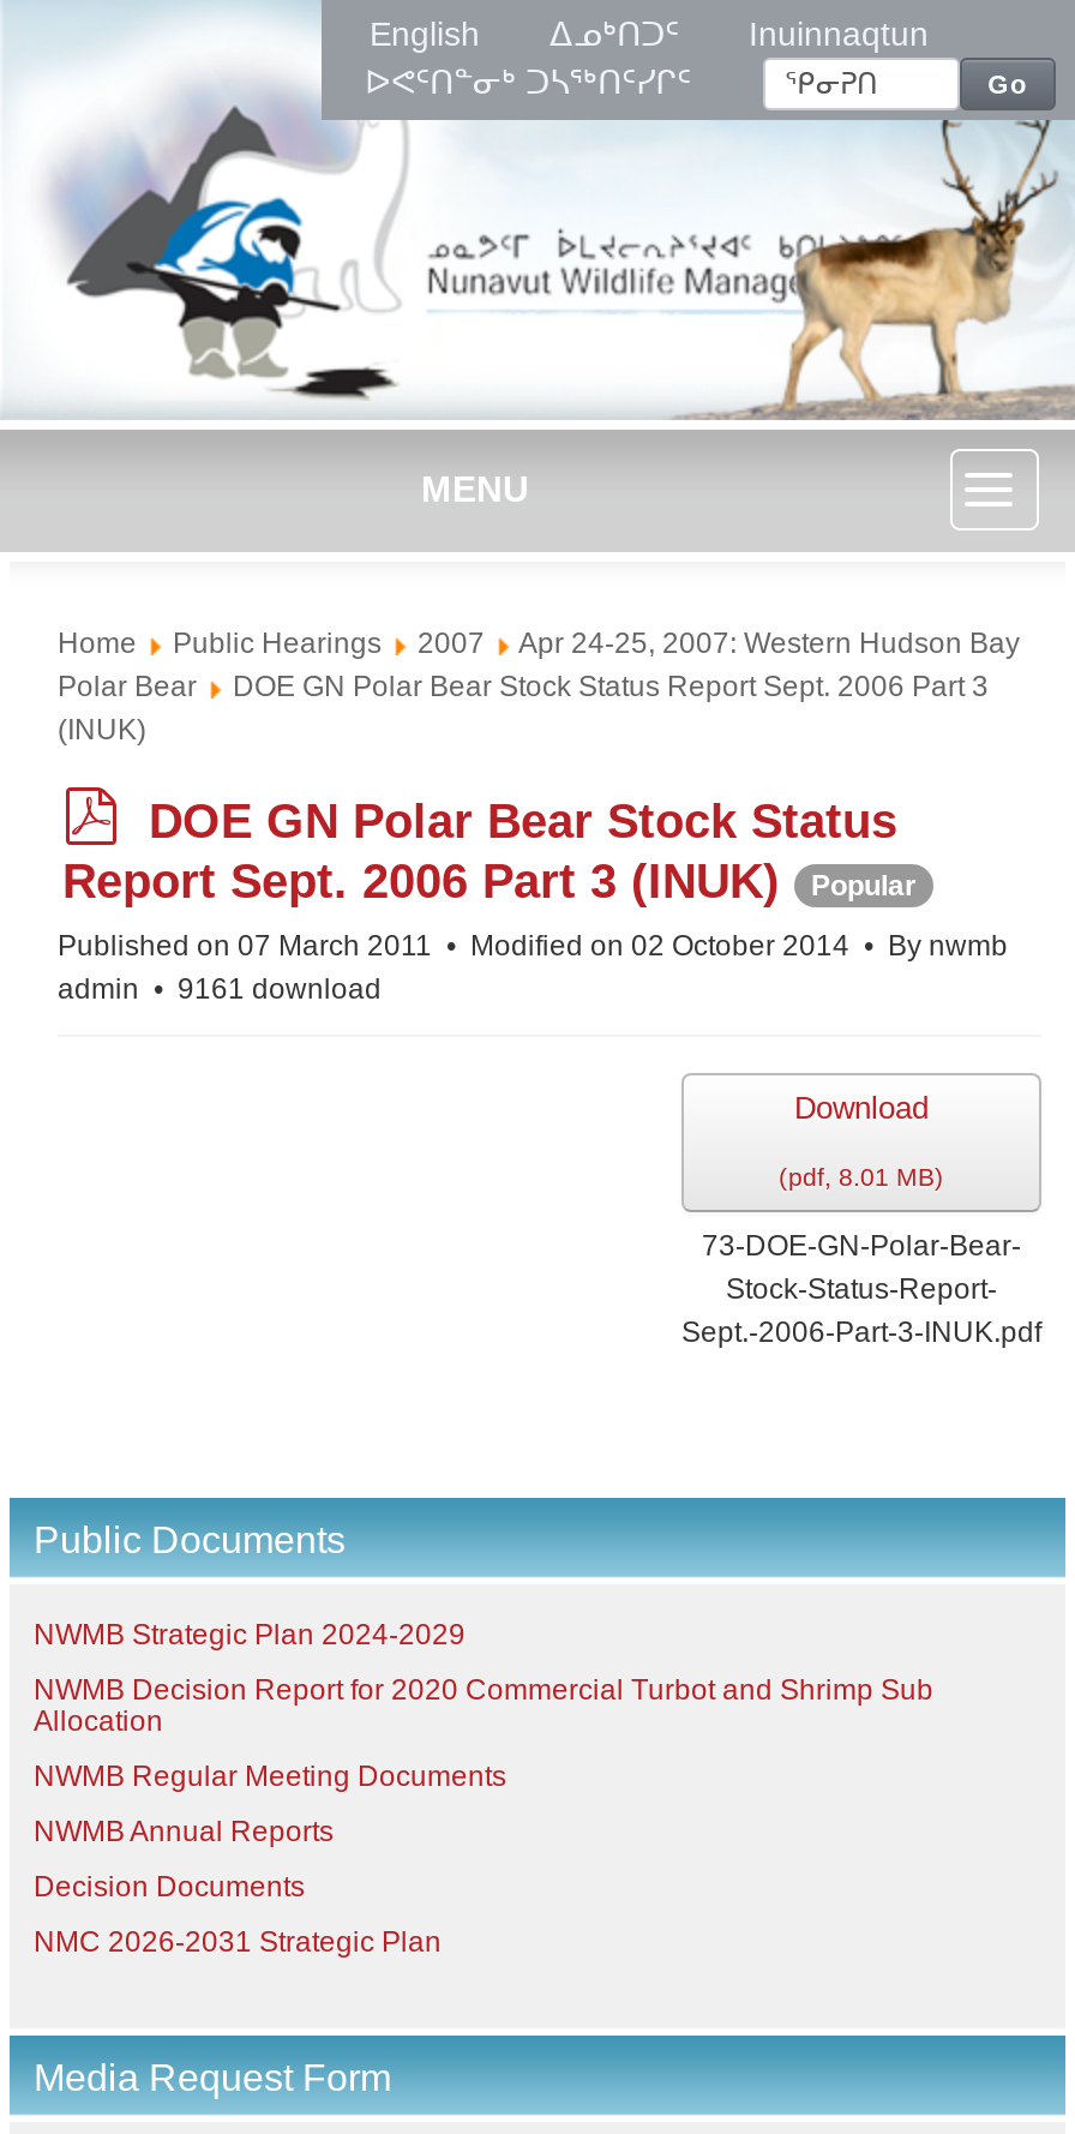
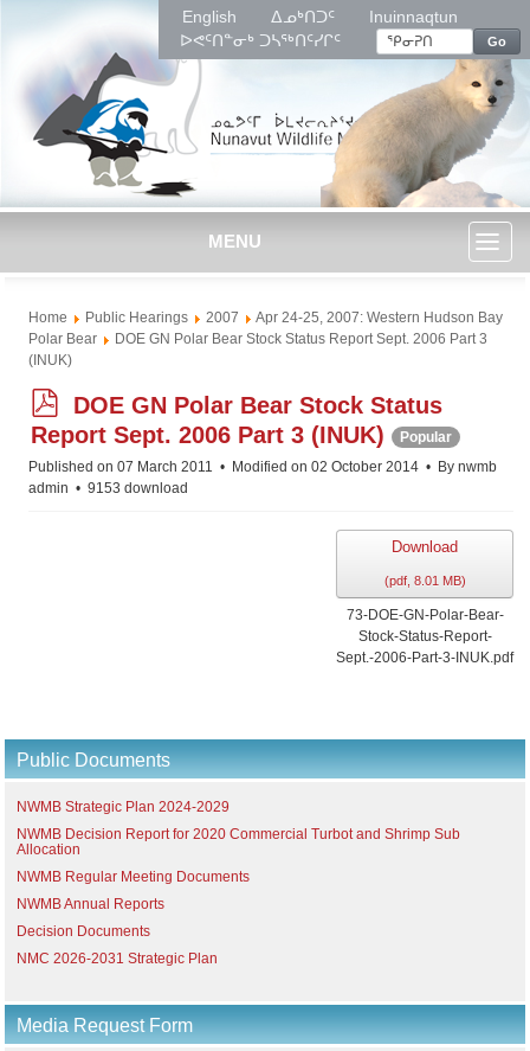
- [image]
+ [image]

- admin 9161 download
+ admin 9153 download
